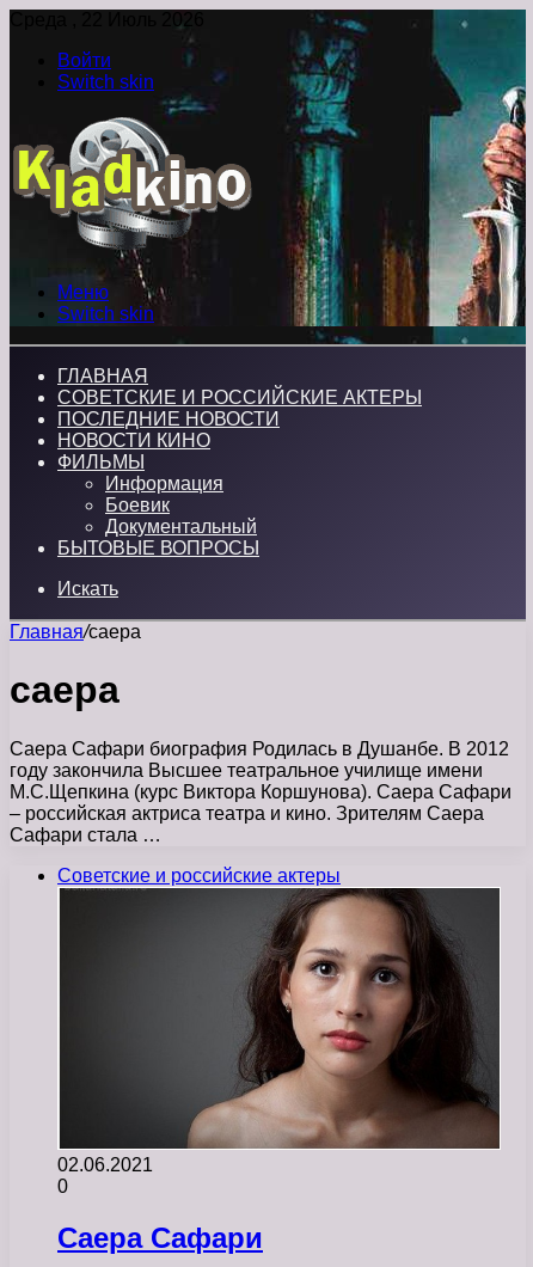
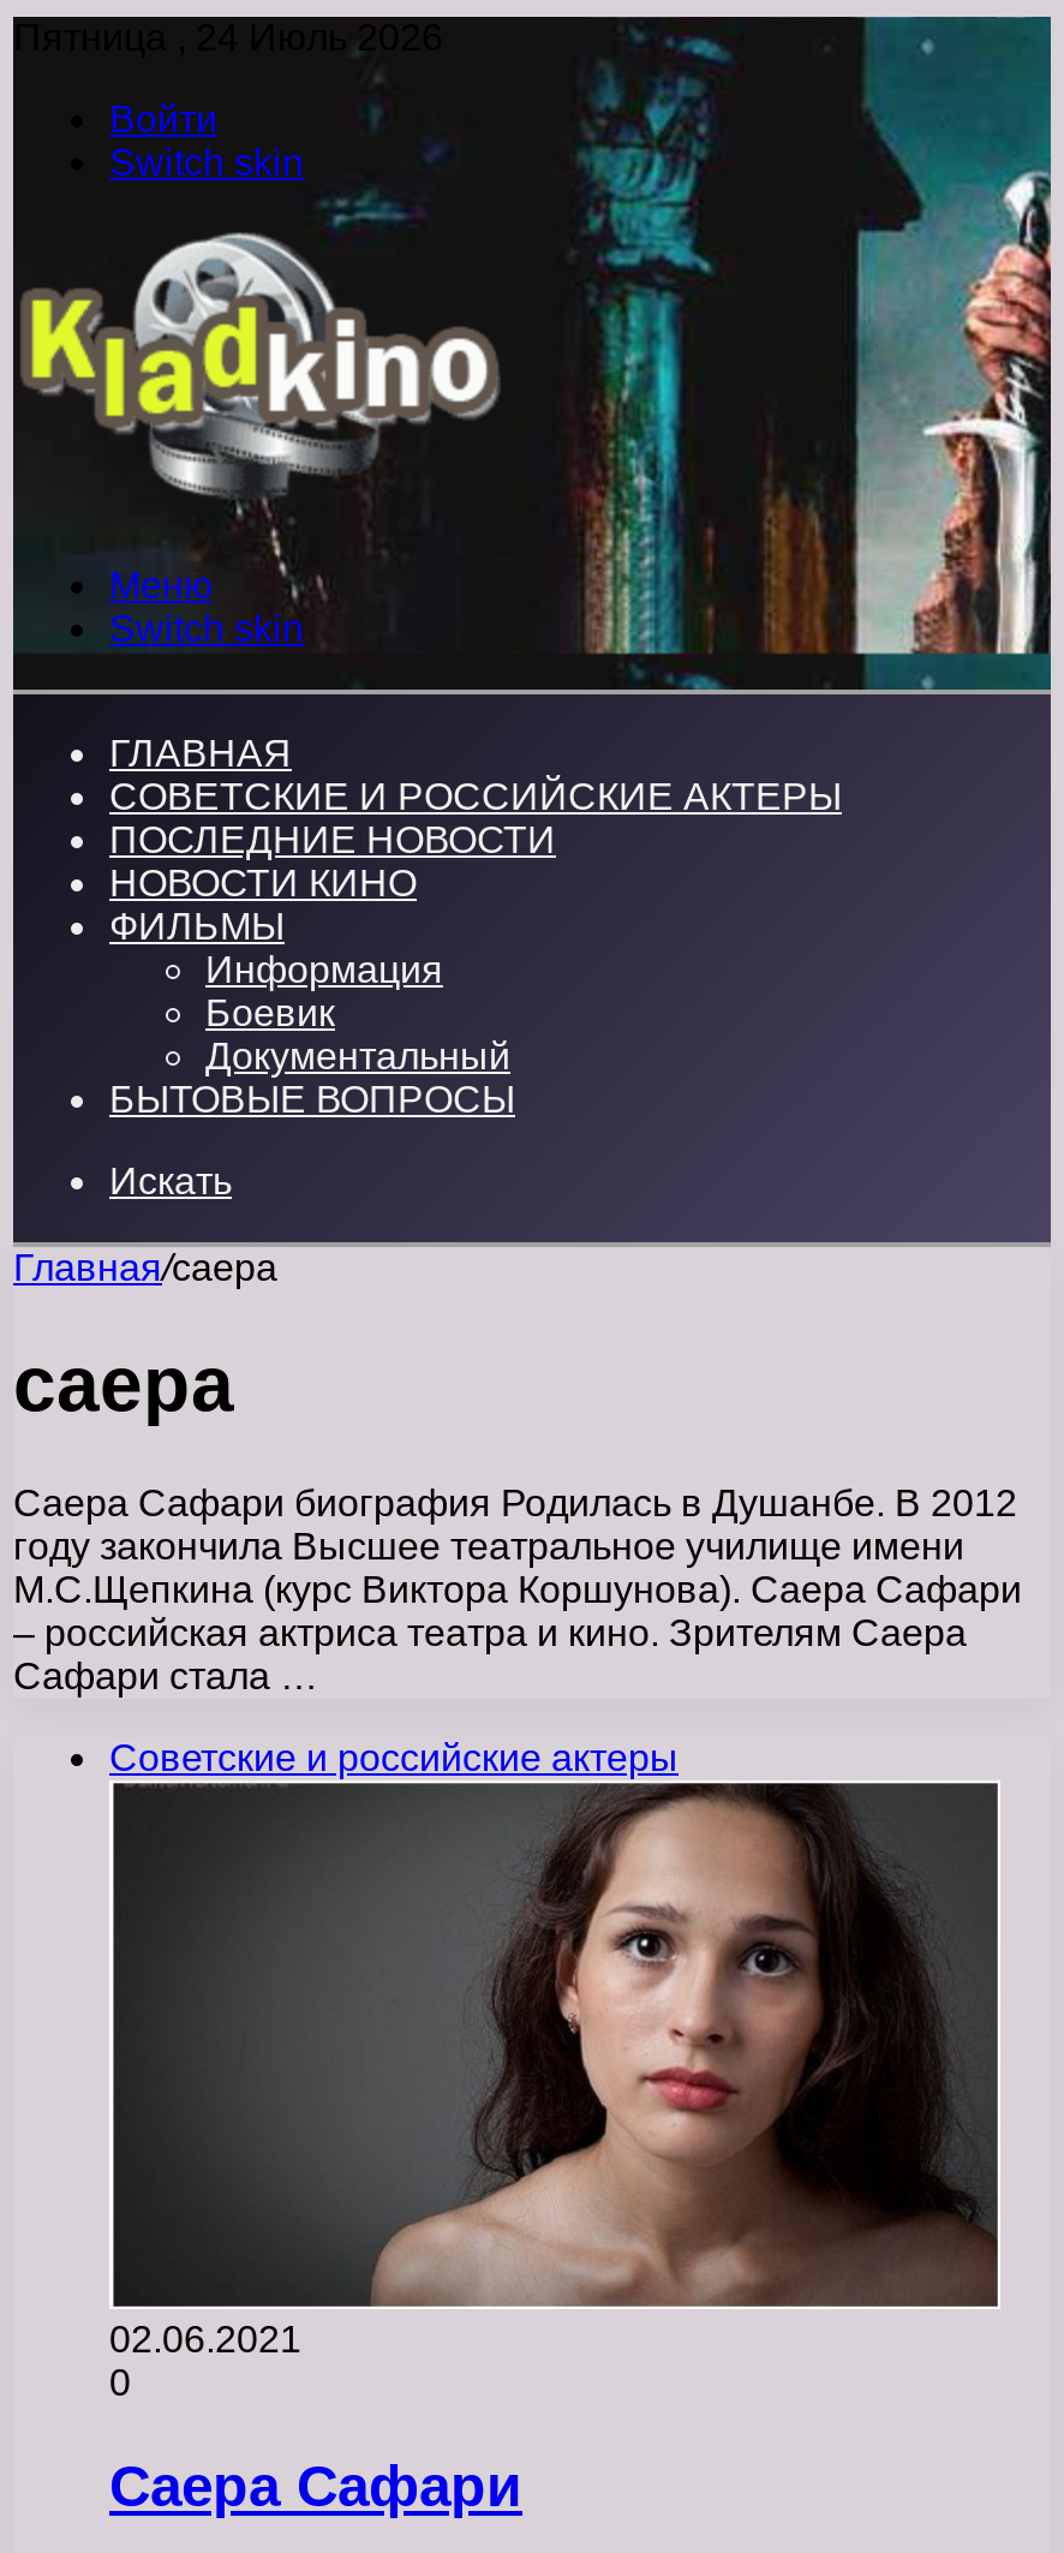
- Среда , 22 Июль 2026
+ Пятница , 24 Июль 2026
